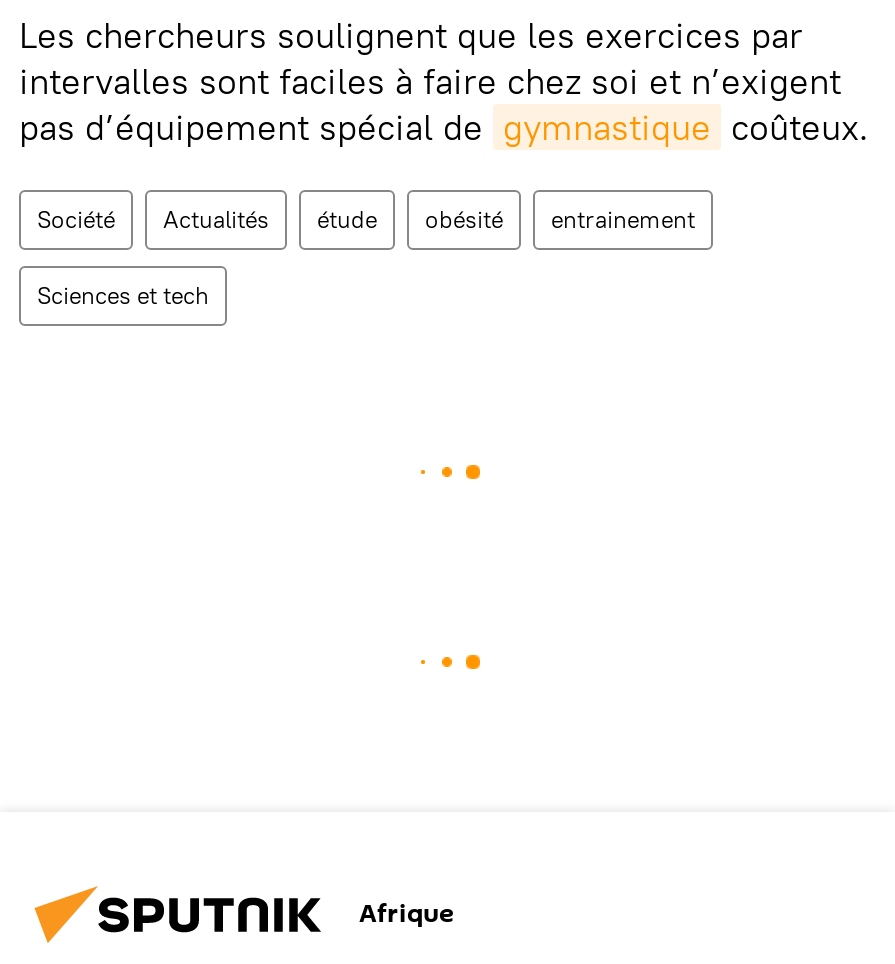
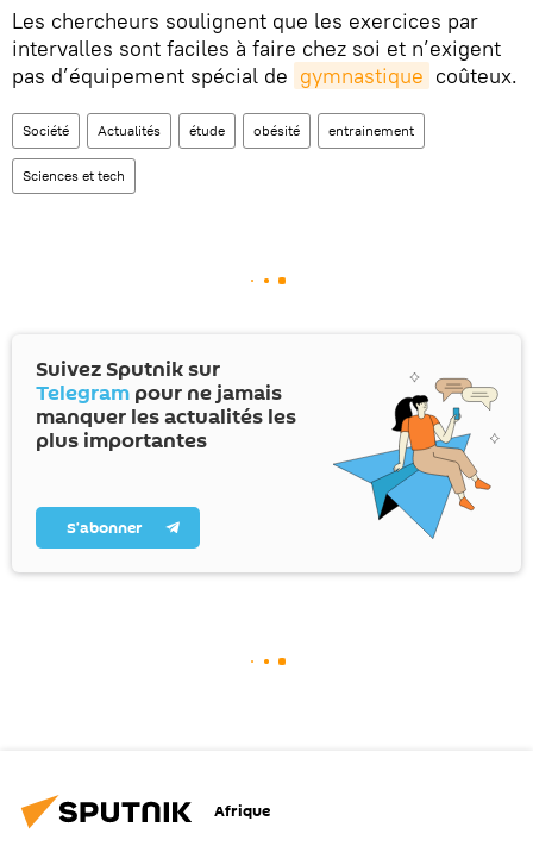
+ [image]
+ Suivez Sputnik sur
+ Telegram pour ne jamais
+ manquer les actualités les
+ plus importantes
+ S’abonner
